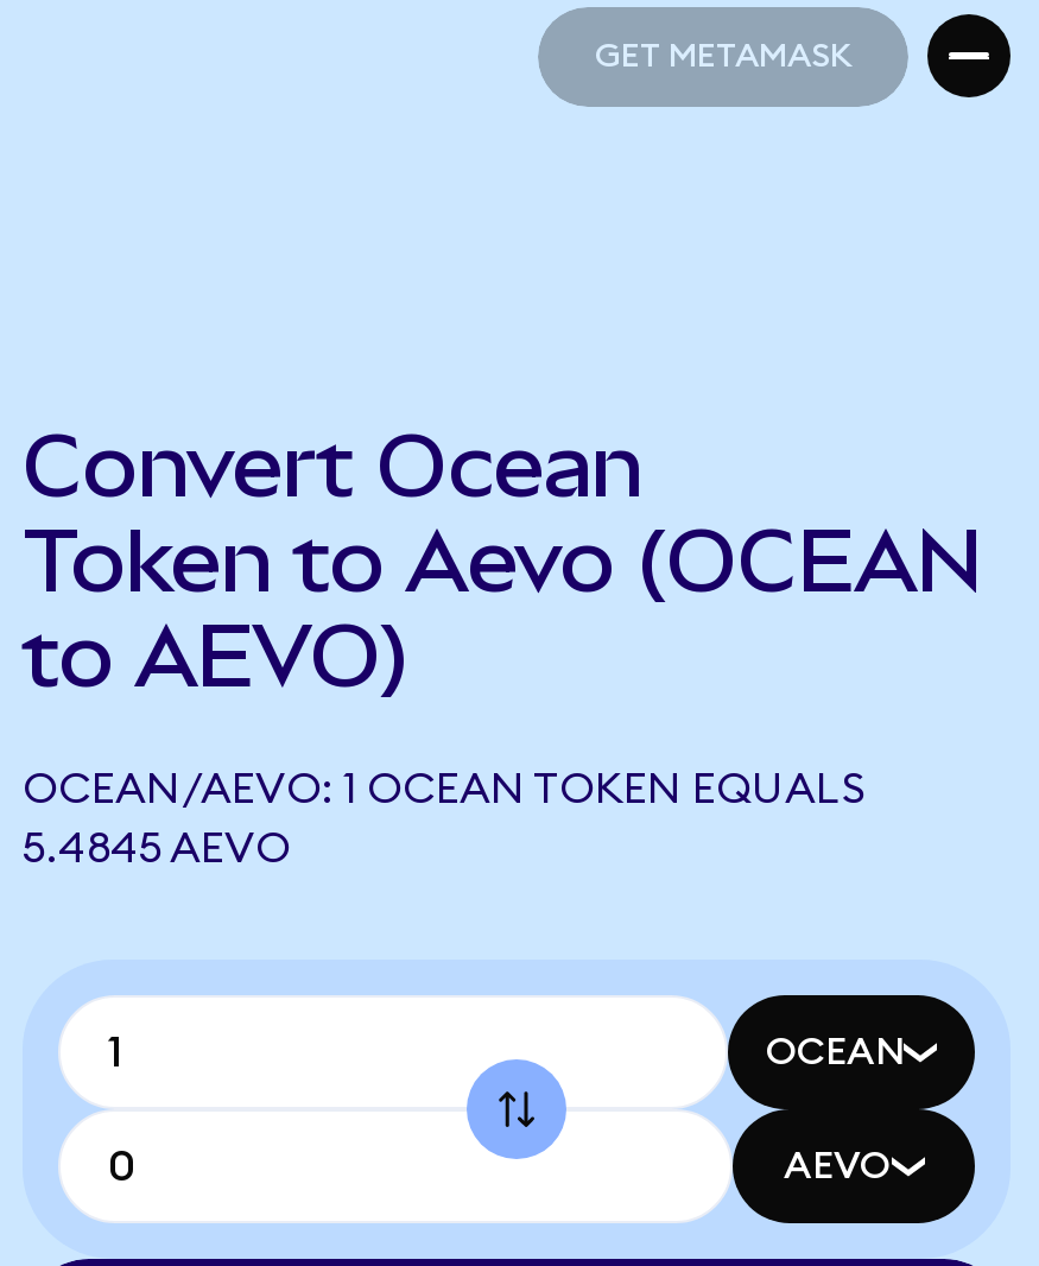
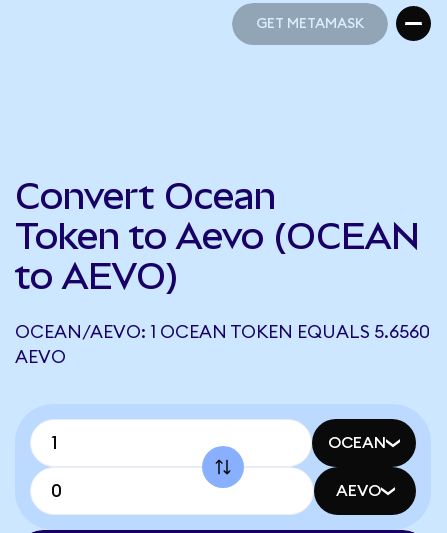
- OCEAN/AEVO: 1 OCEAN TOKEN EQUALS
- 5.4845 AEVO
+ OCEAN/AEVO: 1 OCEAN TOKEN EQUALS 5.6560
+ AEVO
